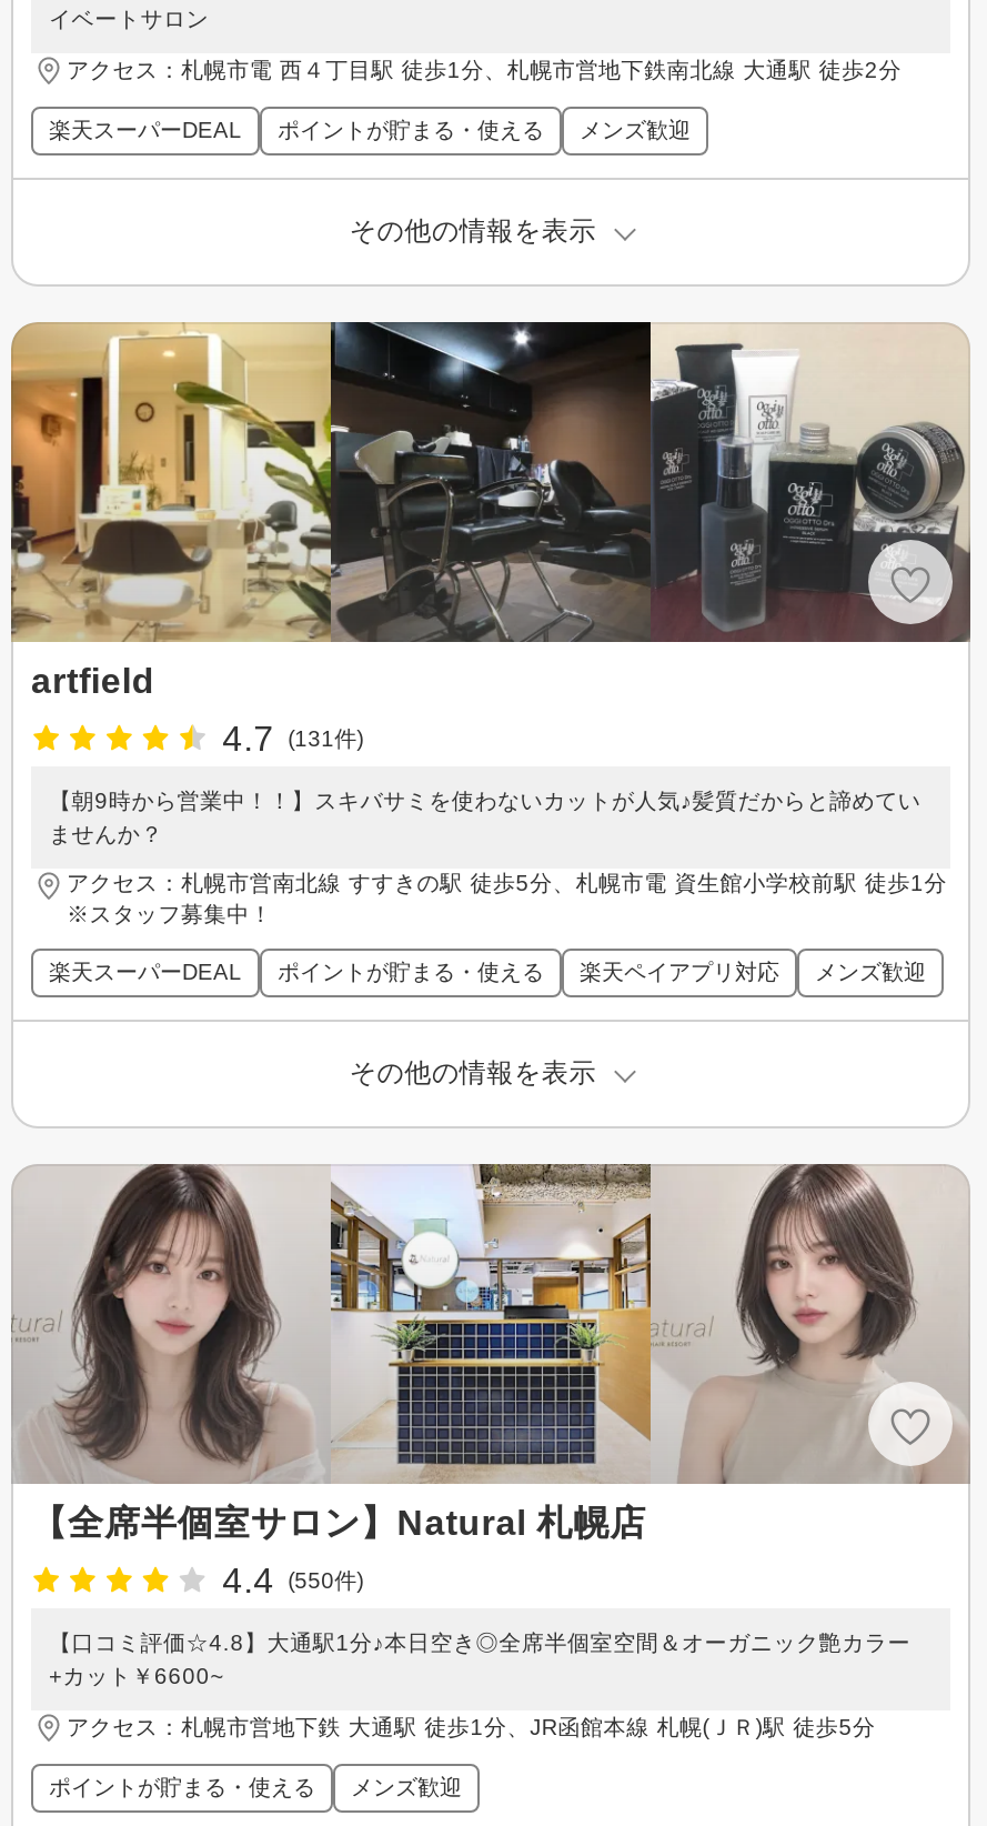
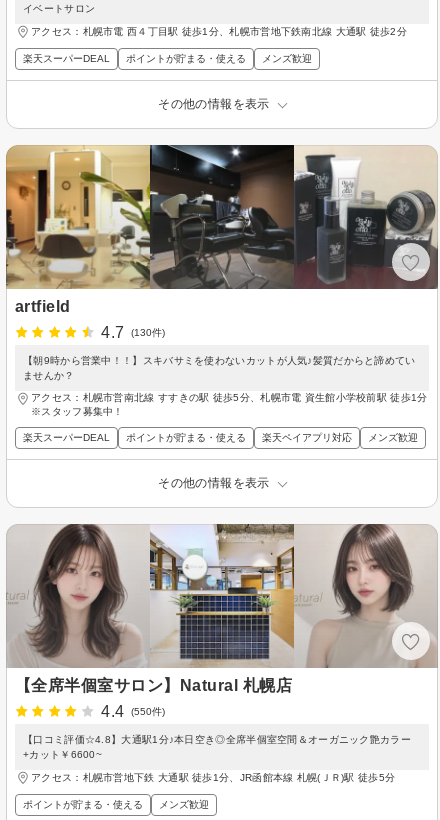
- 4.7 (131件)
+ 4.7 (130件)
